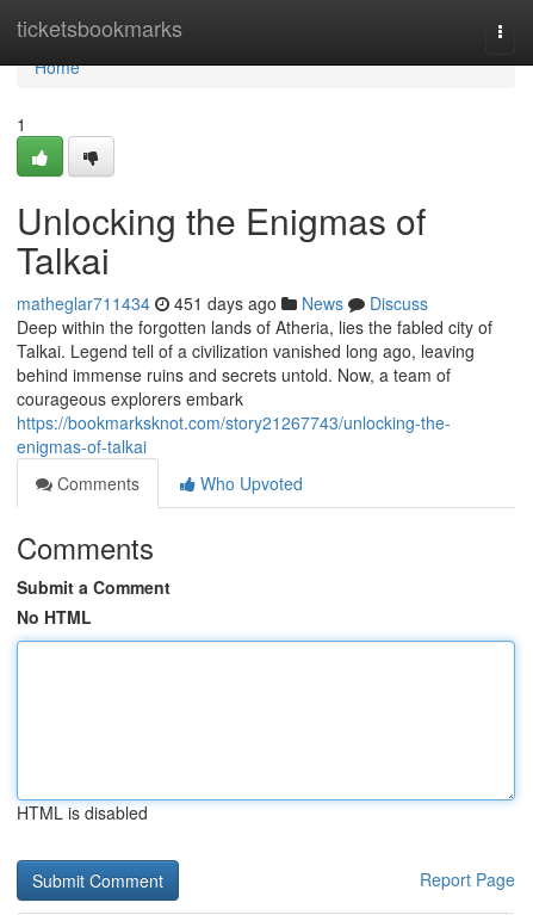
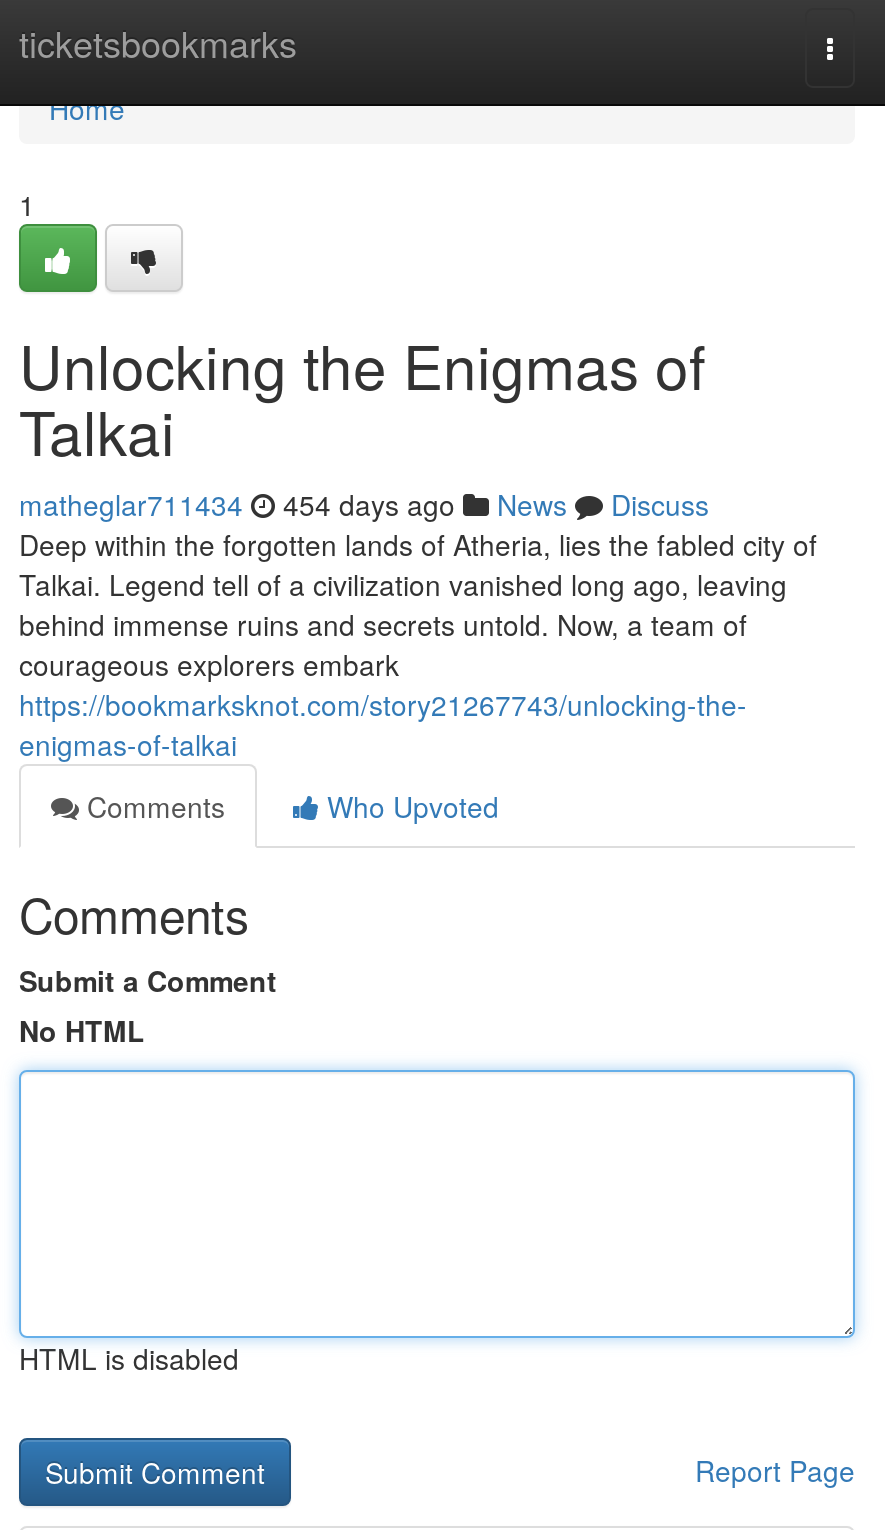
- matheglar711434 451 days ago News Discuss
+ matheglar711434 454 days ago News Discuss
